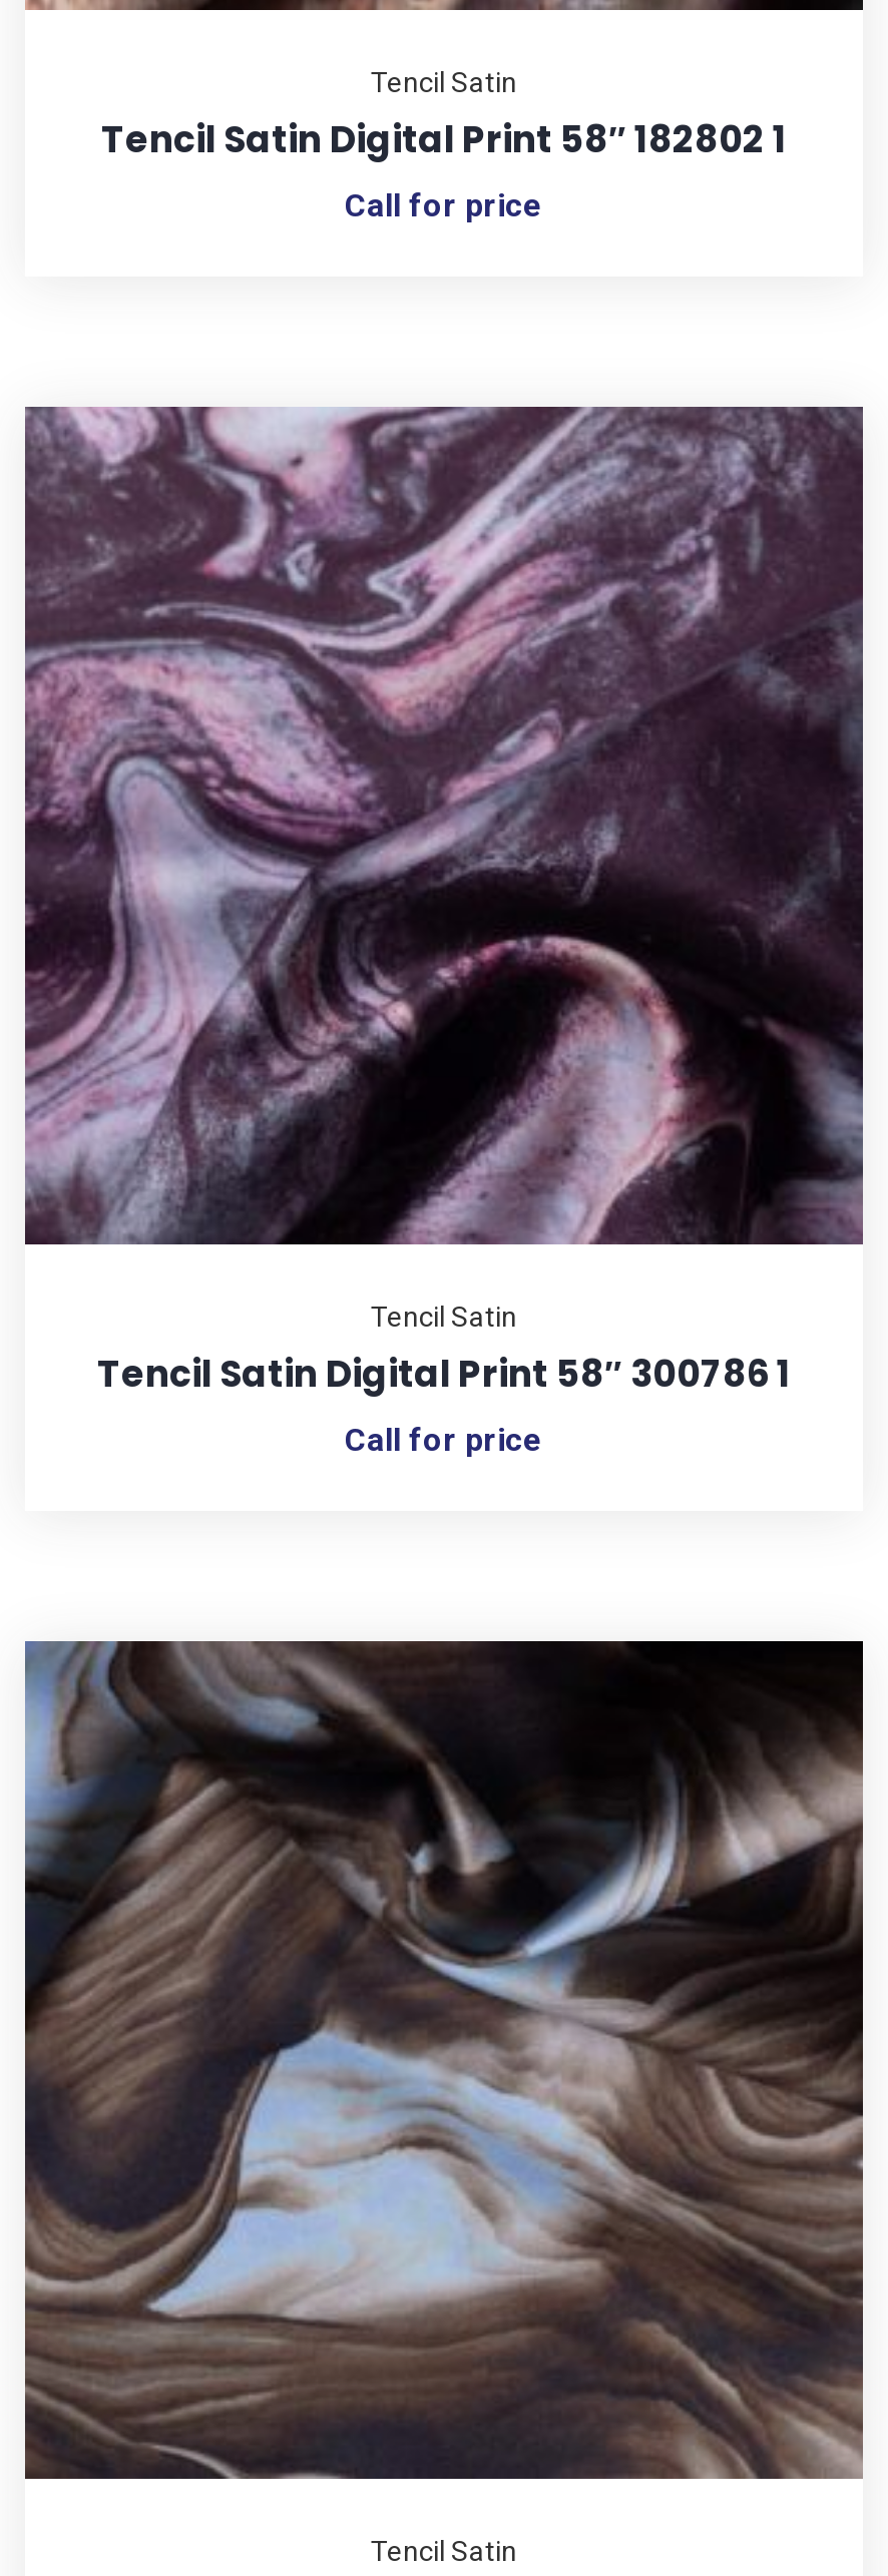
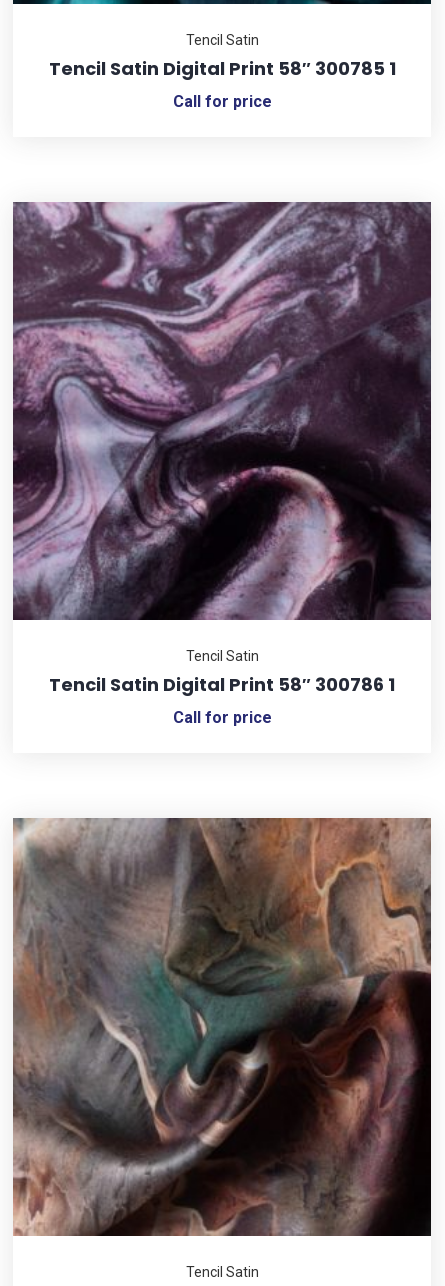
- Tencil Satin Digital Print 58″ 182802 1
+ Tencil Satin Digital Print 58″ 300785 1

- [image]
+ [image]
